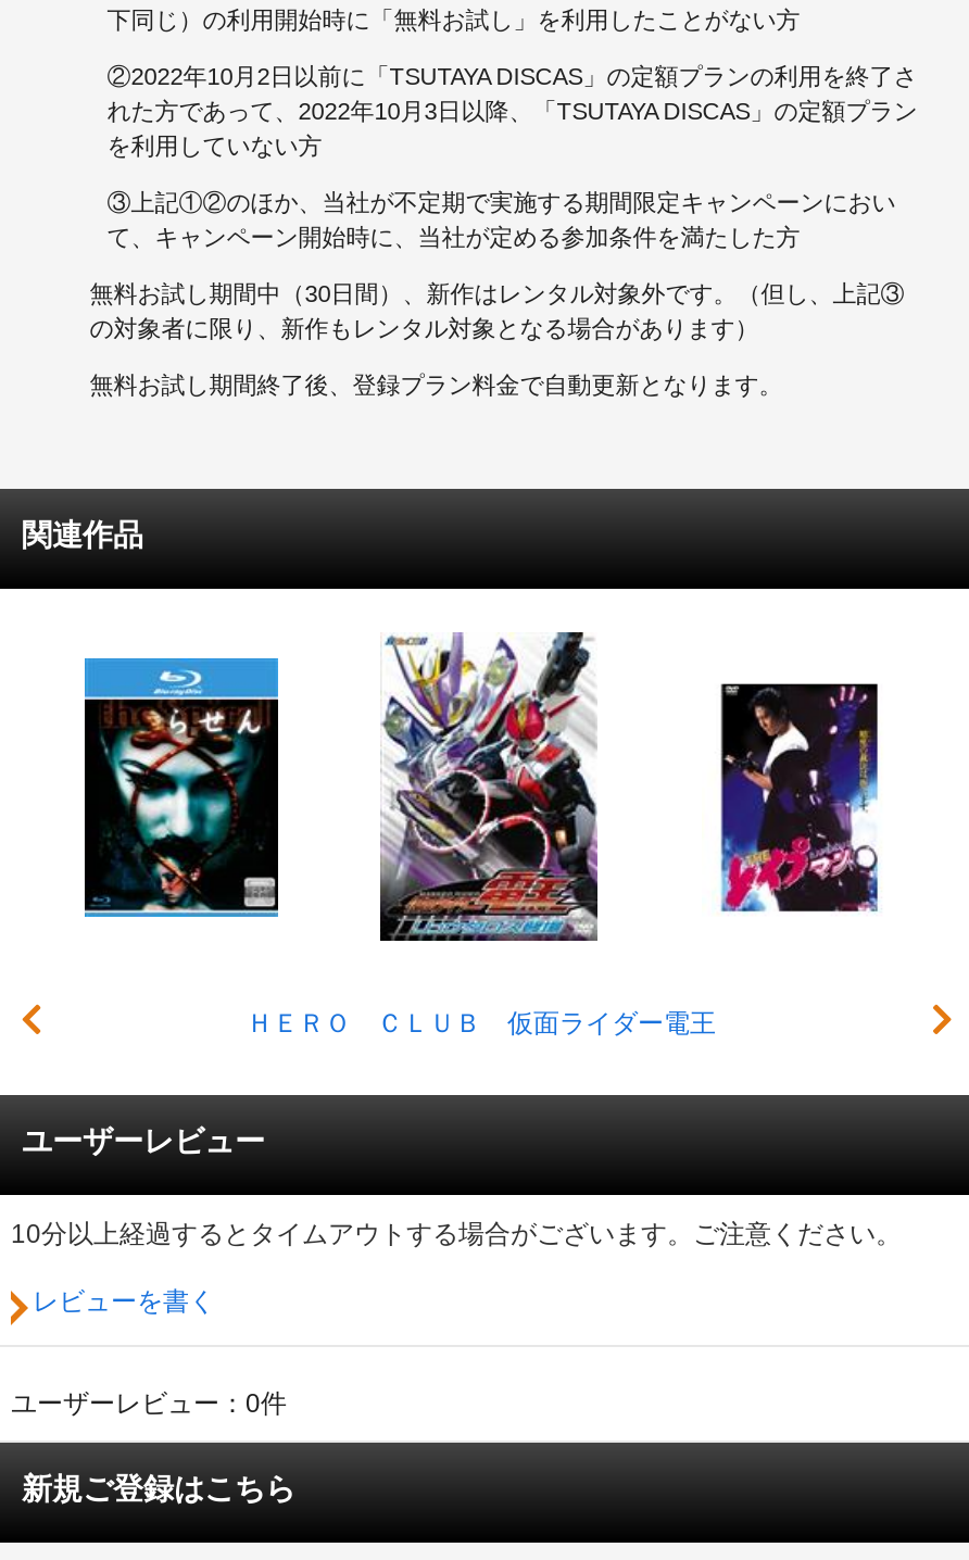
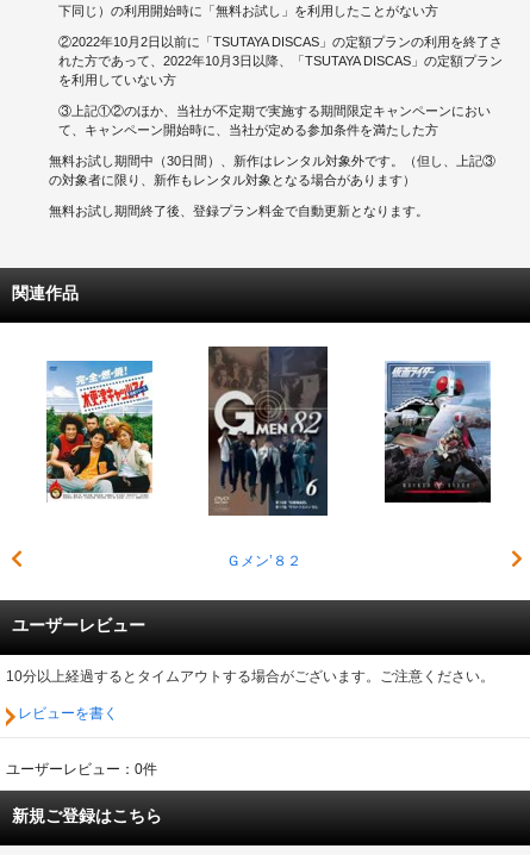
- [image]
- ＨＥＲＯ ＣＬＵＢ 仮面ライダー電王
+ [image]
+ Ｇメン’８２

- [image]
+ [image]

- [image]
+ [image]
